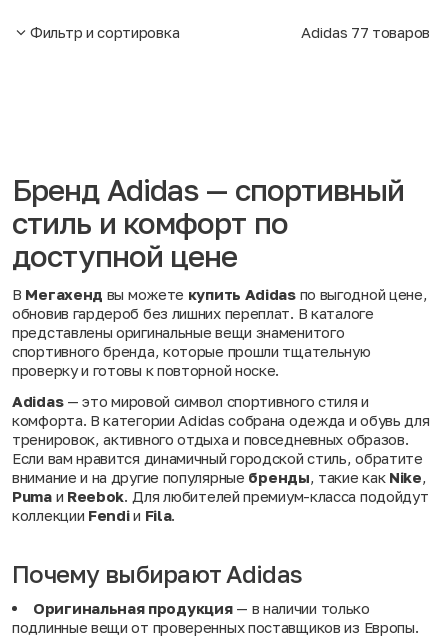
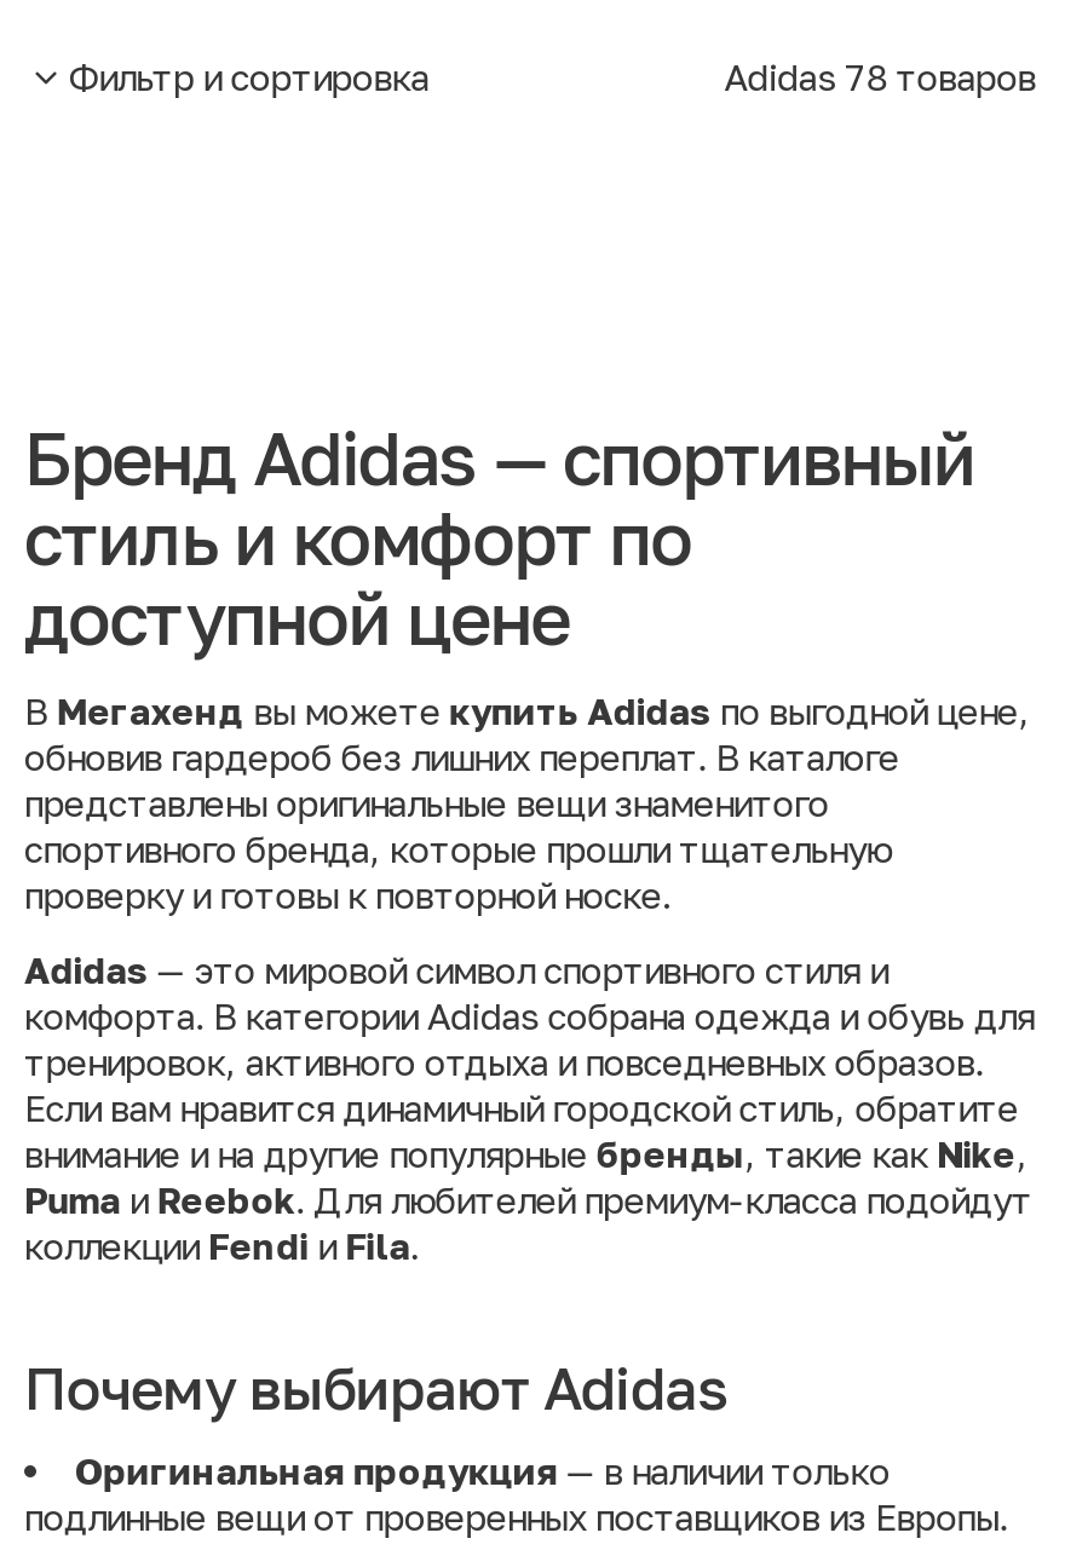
- Adidas 77 товаров
+ Adidas 78 товаров
